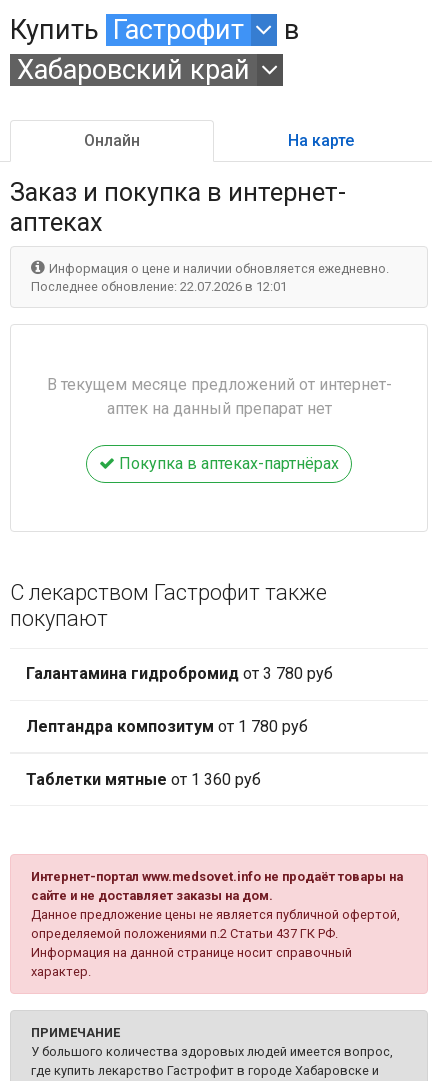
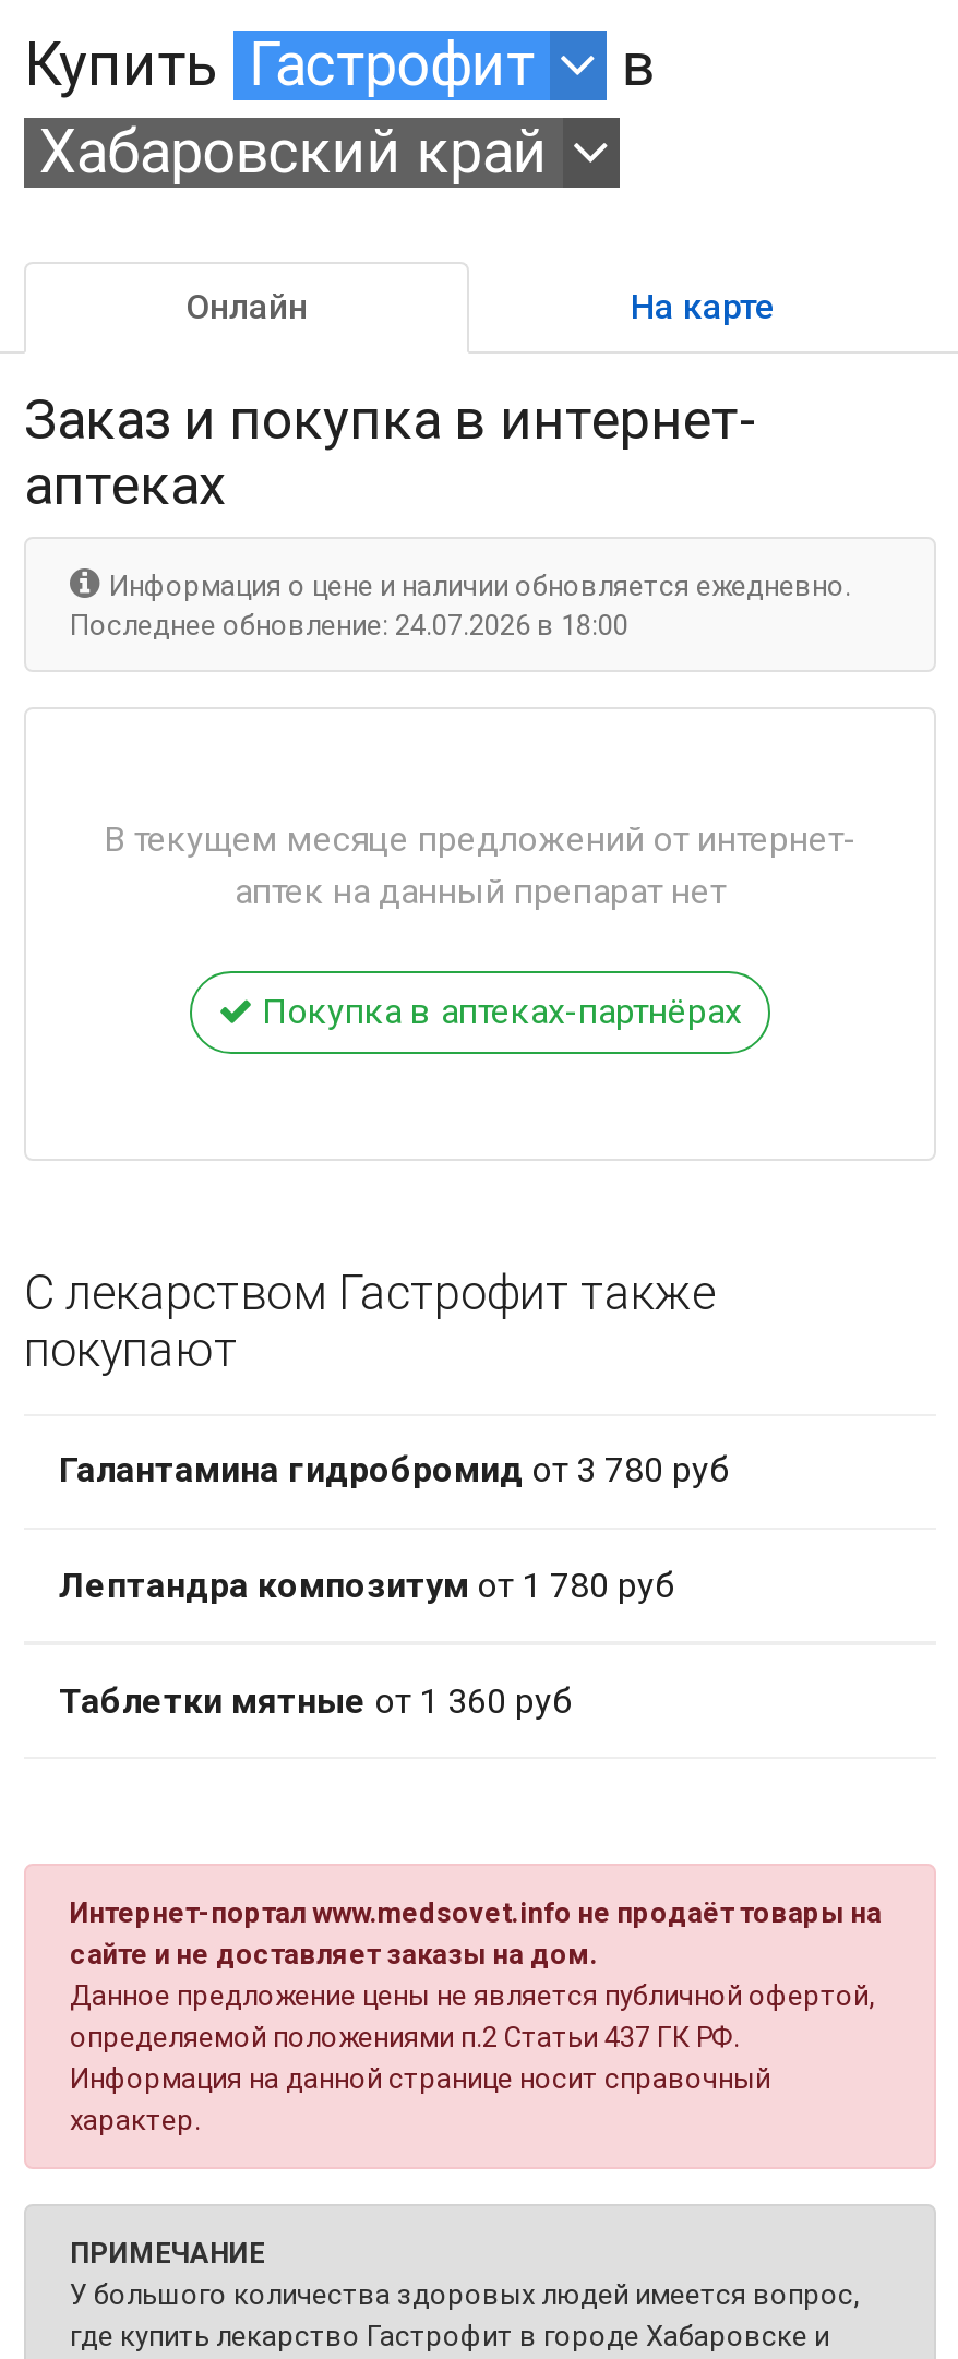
- Последнее обновление: 22.07.2026 в 12:01
+ Последнее обновление: 24.07.2026 в 18:00
